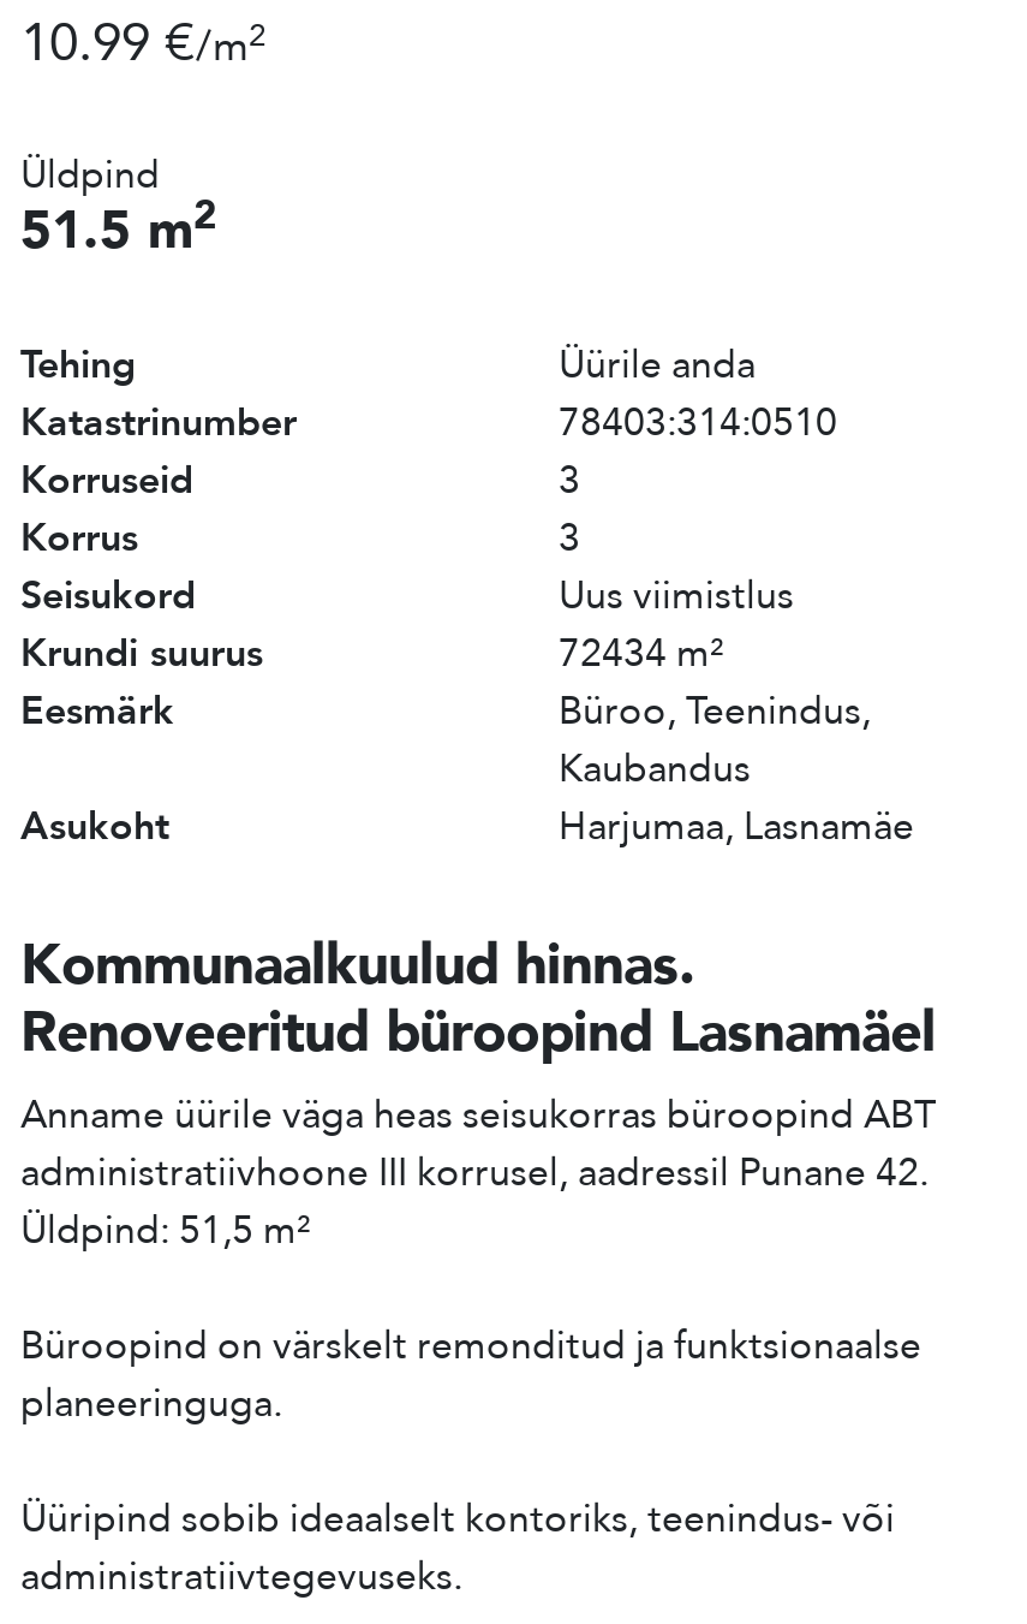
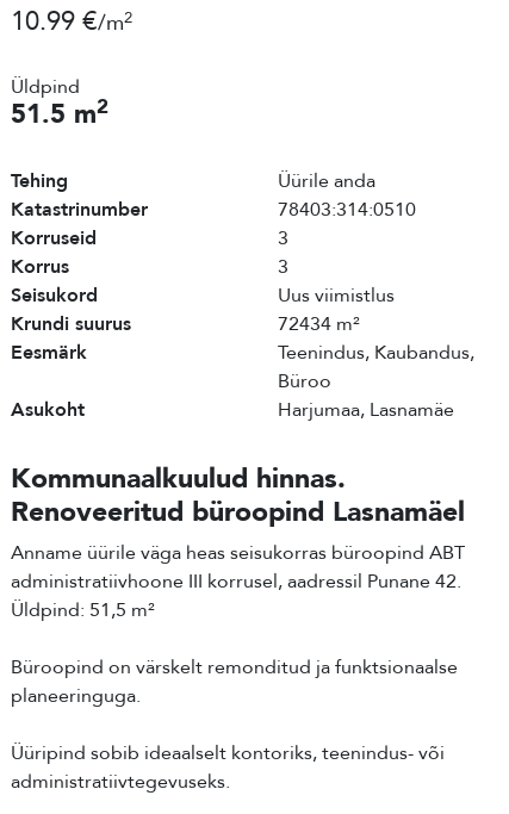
- Büroo, Teenindus,
- Kaubandus
+ Teenindus, Kaubandus,
+ Büroo
